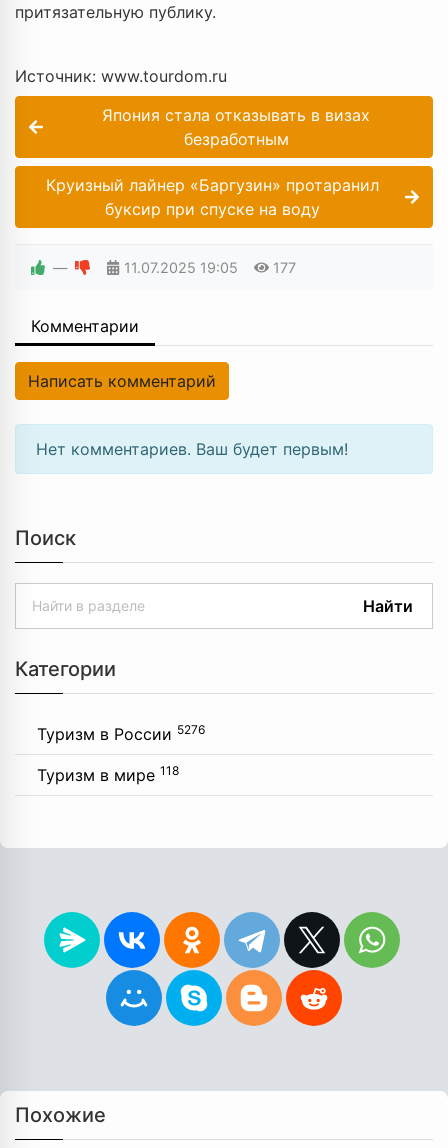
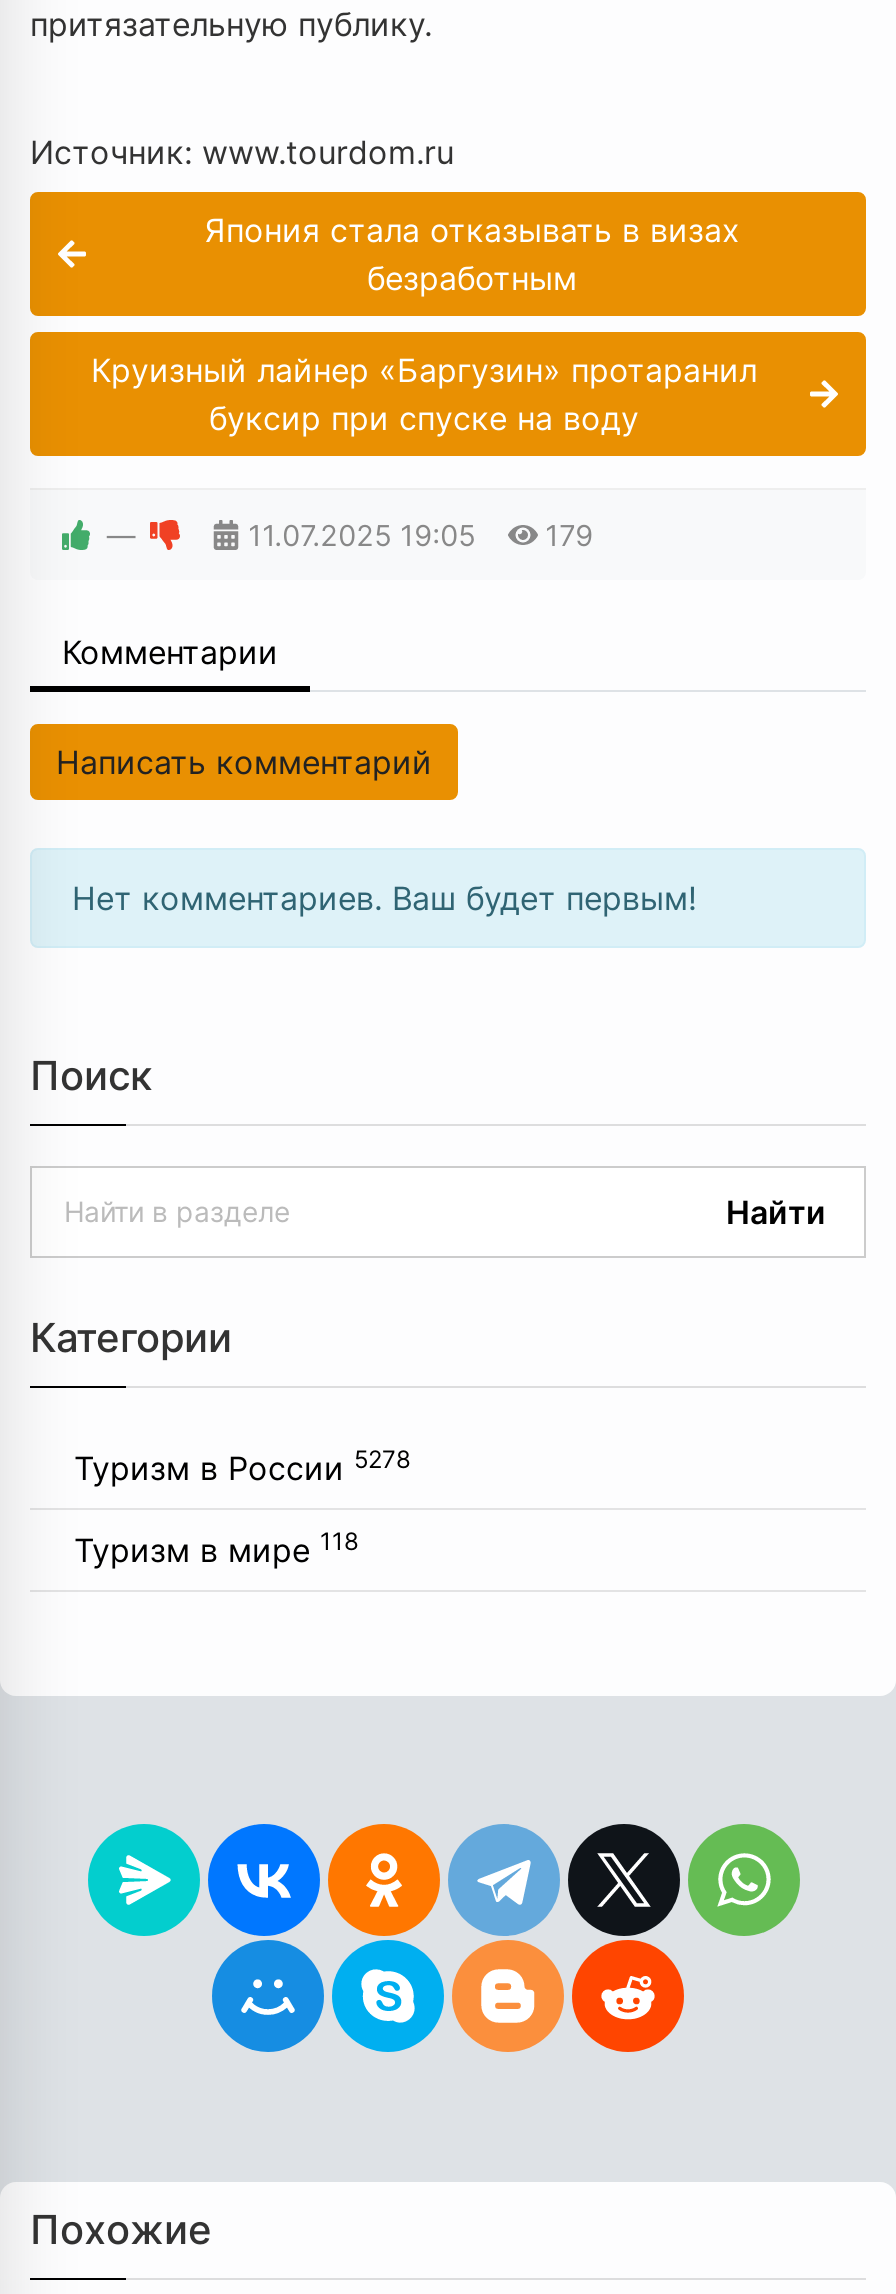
- 11.07.2025 19:05 177
+ 11.07.2025 19:05 179

- Туризм в России 5276
+ Туризм в России 5278
